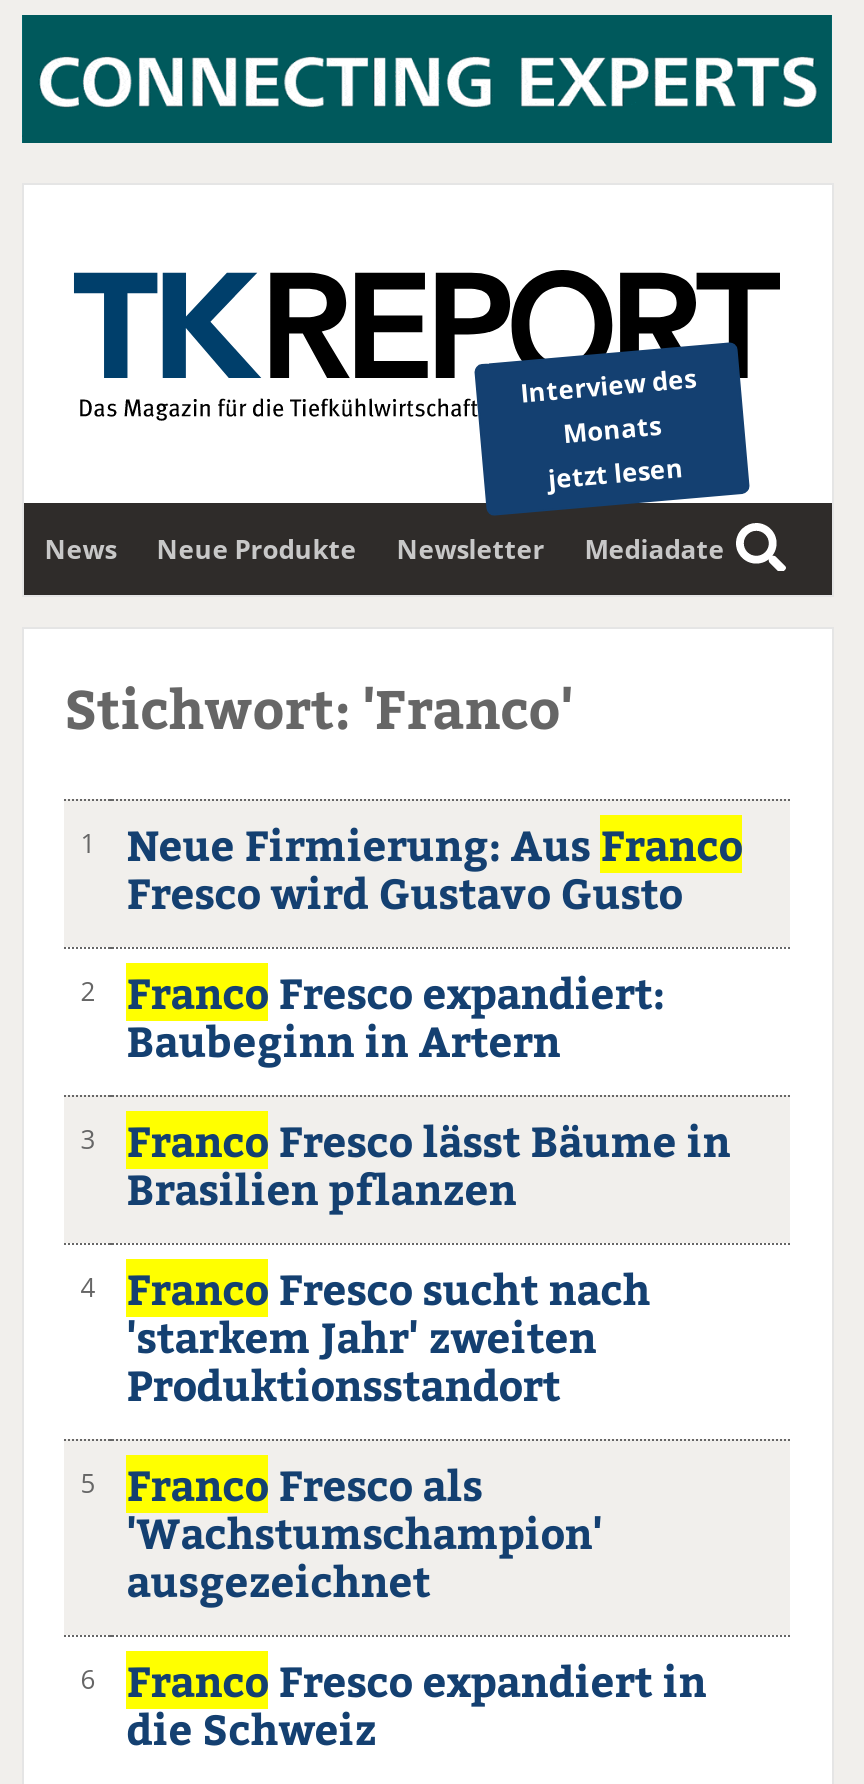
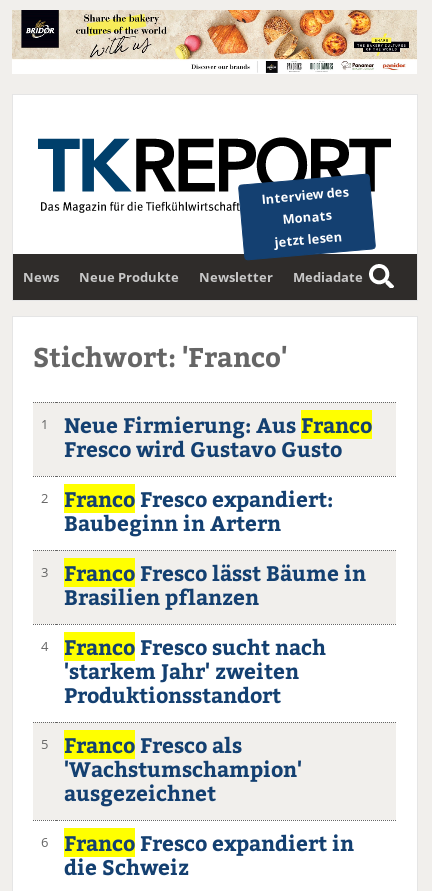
- [image]
+ [image]
